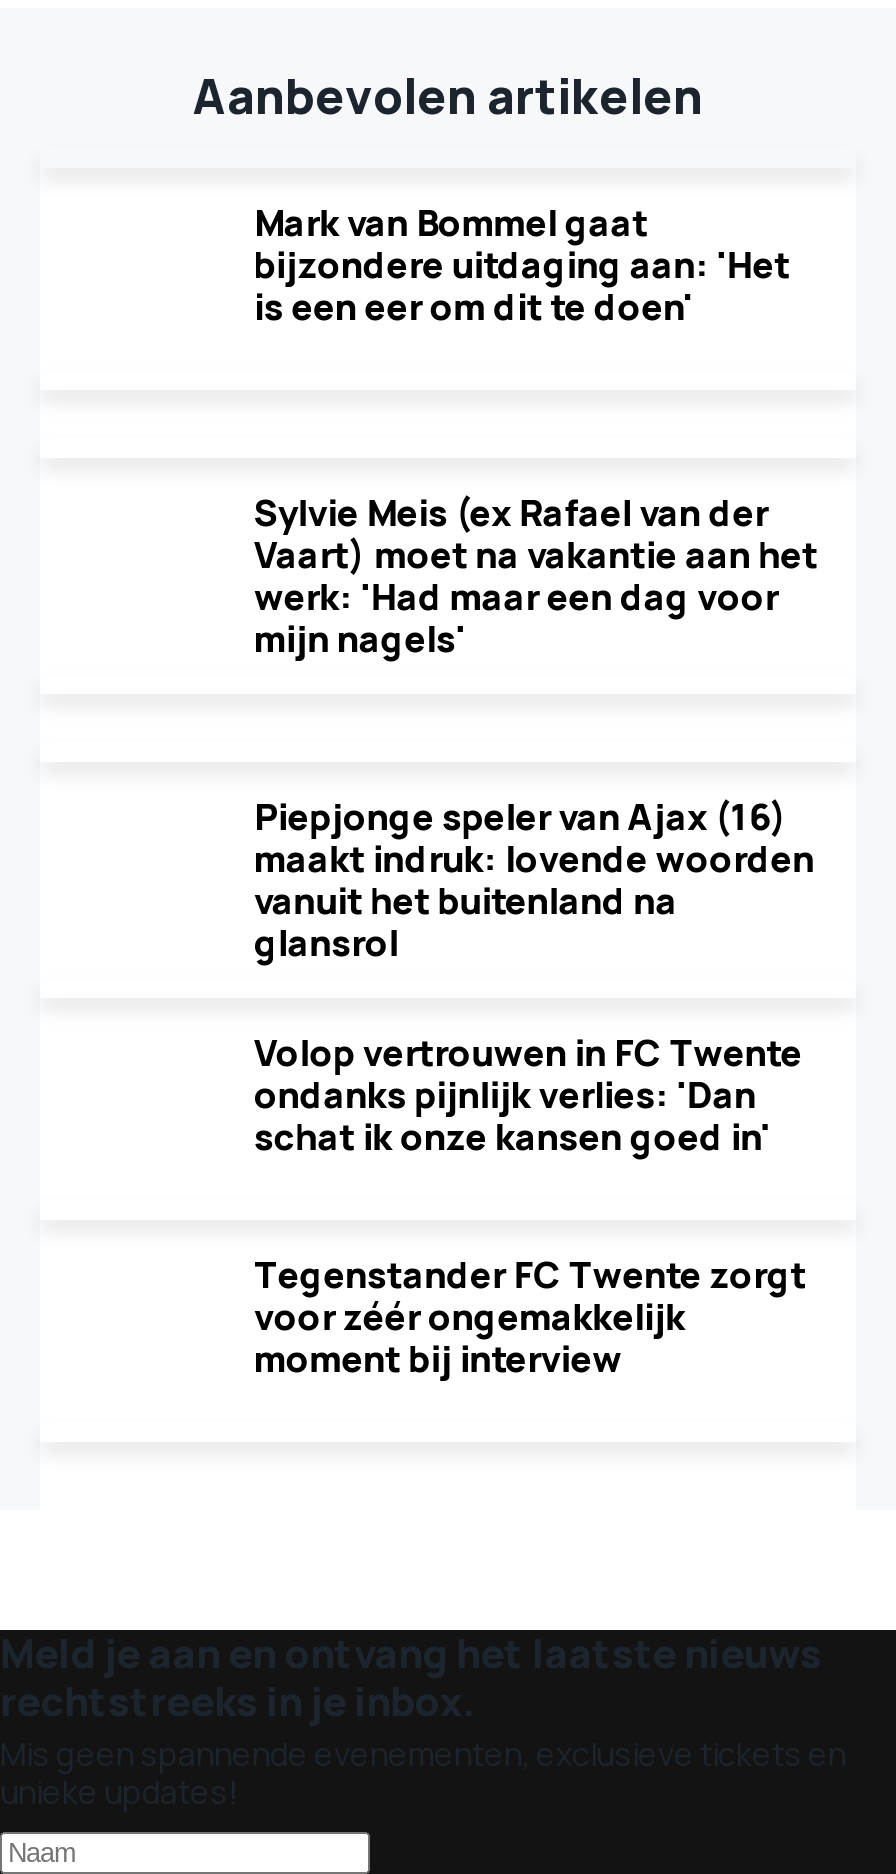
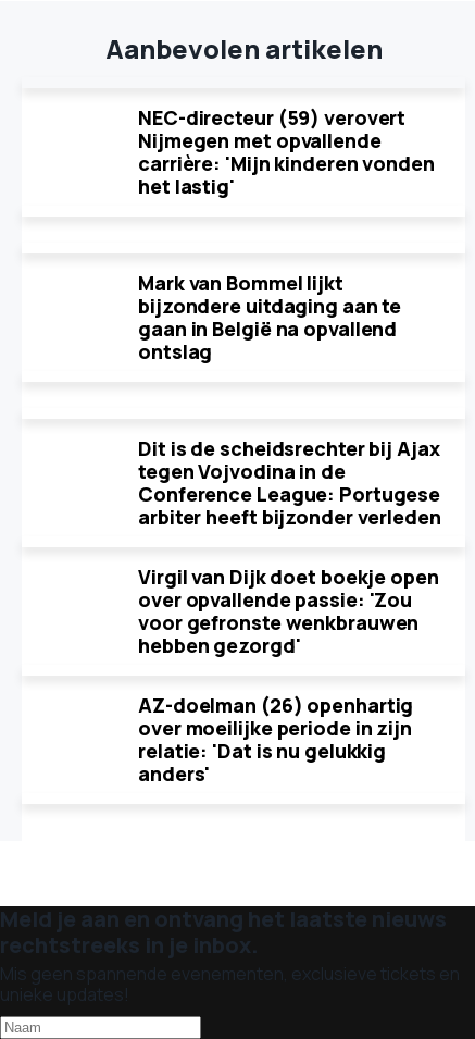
- Mark van Bommel gaat
- bijzondere uitdaging aan: 'Het
- is een eer om dit te doen'
+ NEC-directeur (59) verovert
+ Nijmegen met opvallende
+ carrière: 'Mijn kinderen vonden
+ het lastig'

- Sylvie Meis (ex Rafael van der
- Vaart) moet na vakantie aan het
- werk: 'Had maar een dag voor
- mijn nagels'
+ Mark van Bommel lijkt
+ bijzondere uitdaging aan te
+ gaan in België na opvallend
+ ontslag

- Piepjonge speler van Ajax (16)
- maakt indruk: lovende woorden
- vanuit het buitenland na
- glansrol
+ Dit is de scheidsrechter bij Ajax
+ tegen Vojvodina in de
+ Conference League: Portugese
+ arbiter heeft bijzonder verleden

- Volop vertrouwen in FC Twente
- ondanks pijnlijk verlies: 'Dan
- schat ik onze kansen goed in'
+ Virgil van Dijk doet boekje open
+ over opvallende passie: 'Zou
+ voor gefronste wenkbrauwen
+ hebben gezorgd'

- Tegenstander FC Twente zorgt
- voor zéér ongemakkelijk
- moment bij interview
+ AZ-doelman (26) openhartig
+ over moeilijke periode in zijn
+ relatie: 'Dat is nu gelukkig
+ anders'
